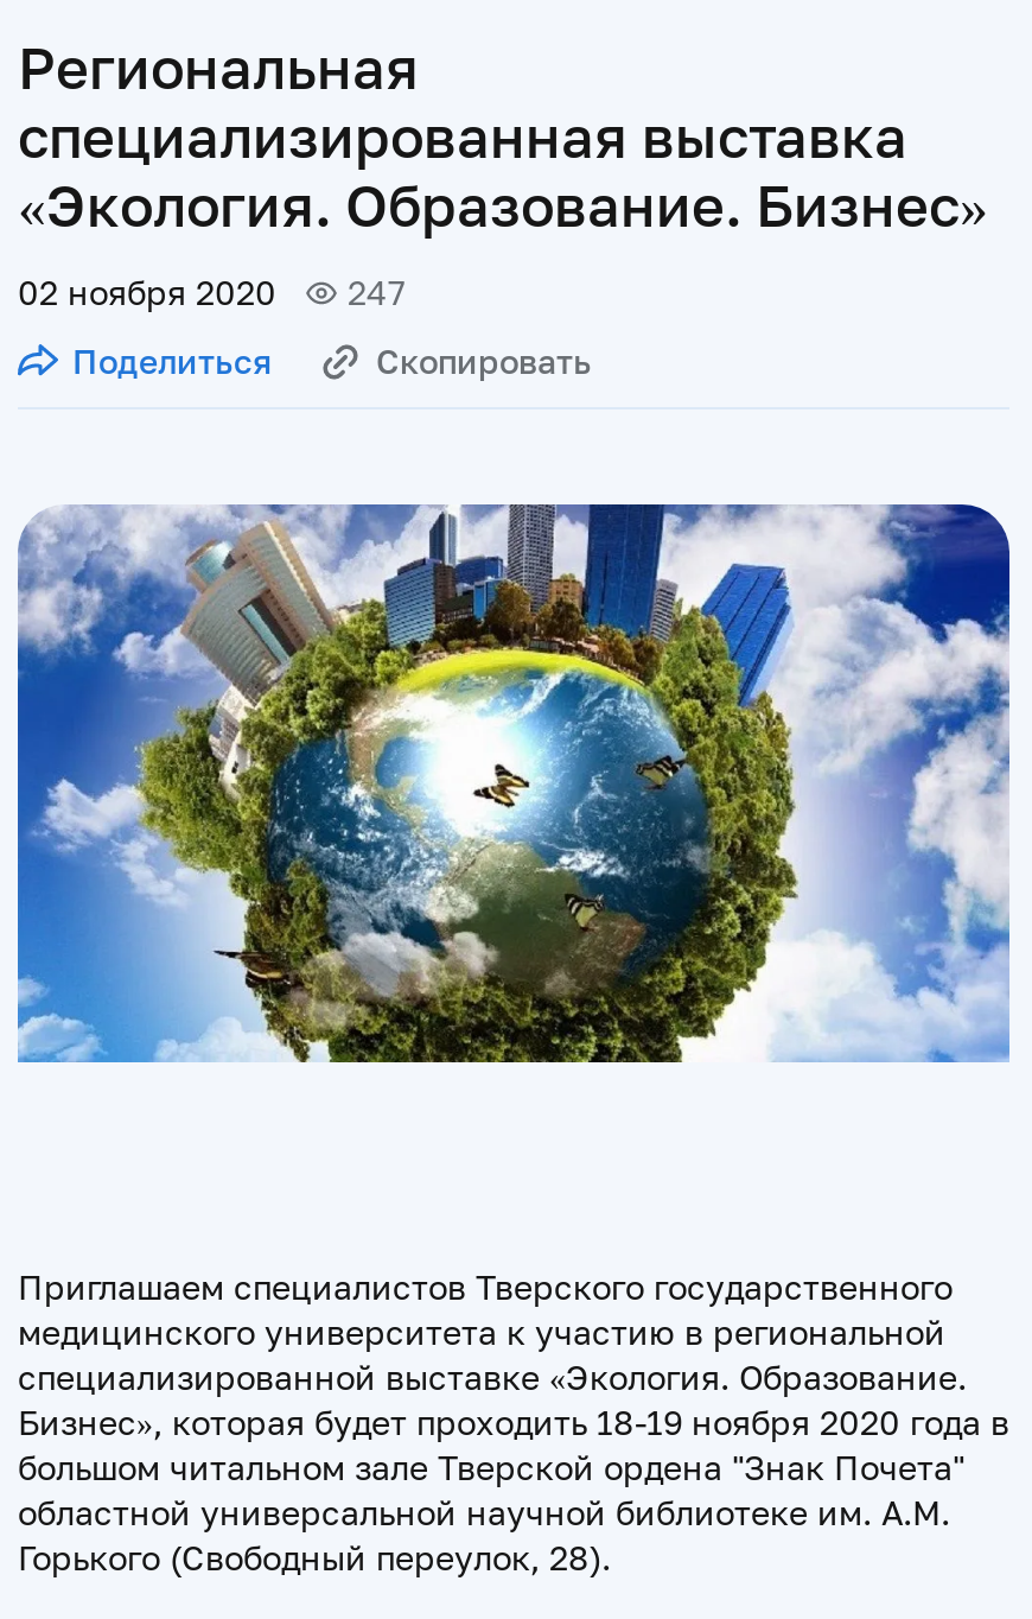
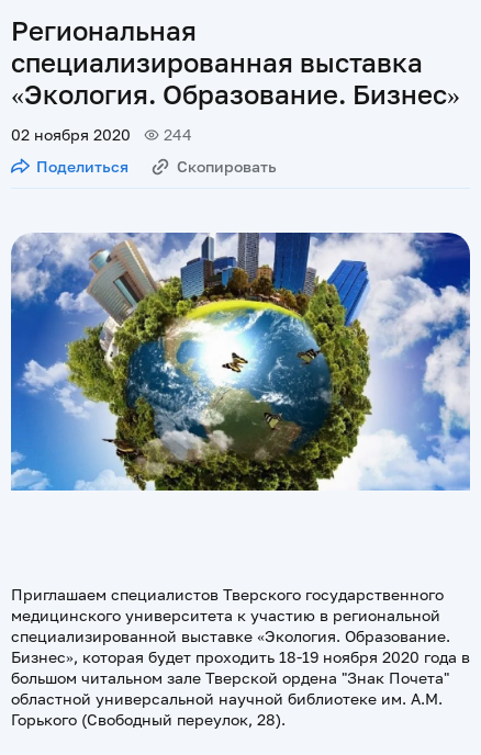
- 02 ноября 2020 247
+ 02 ноября 2020 244
